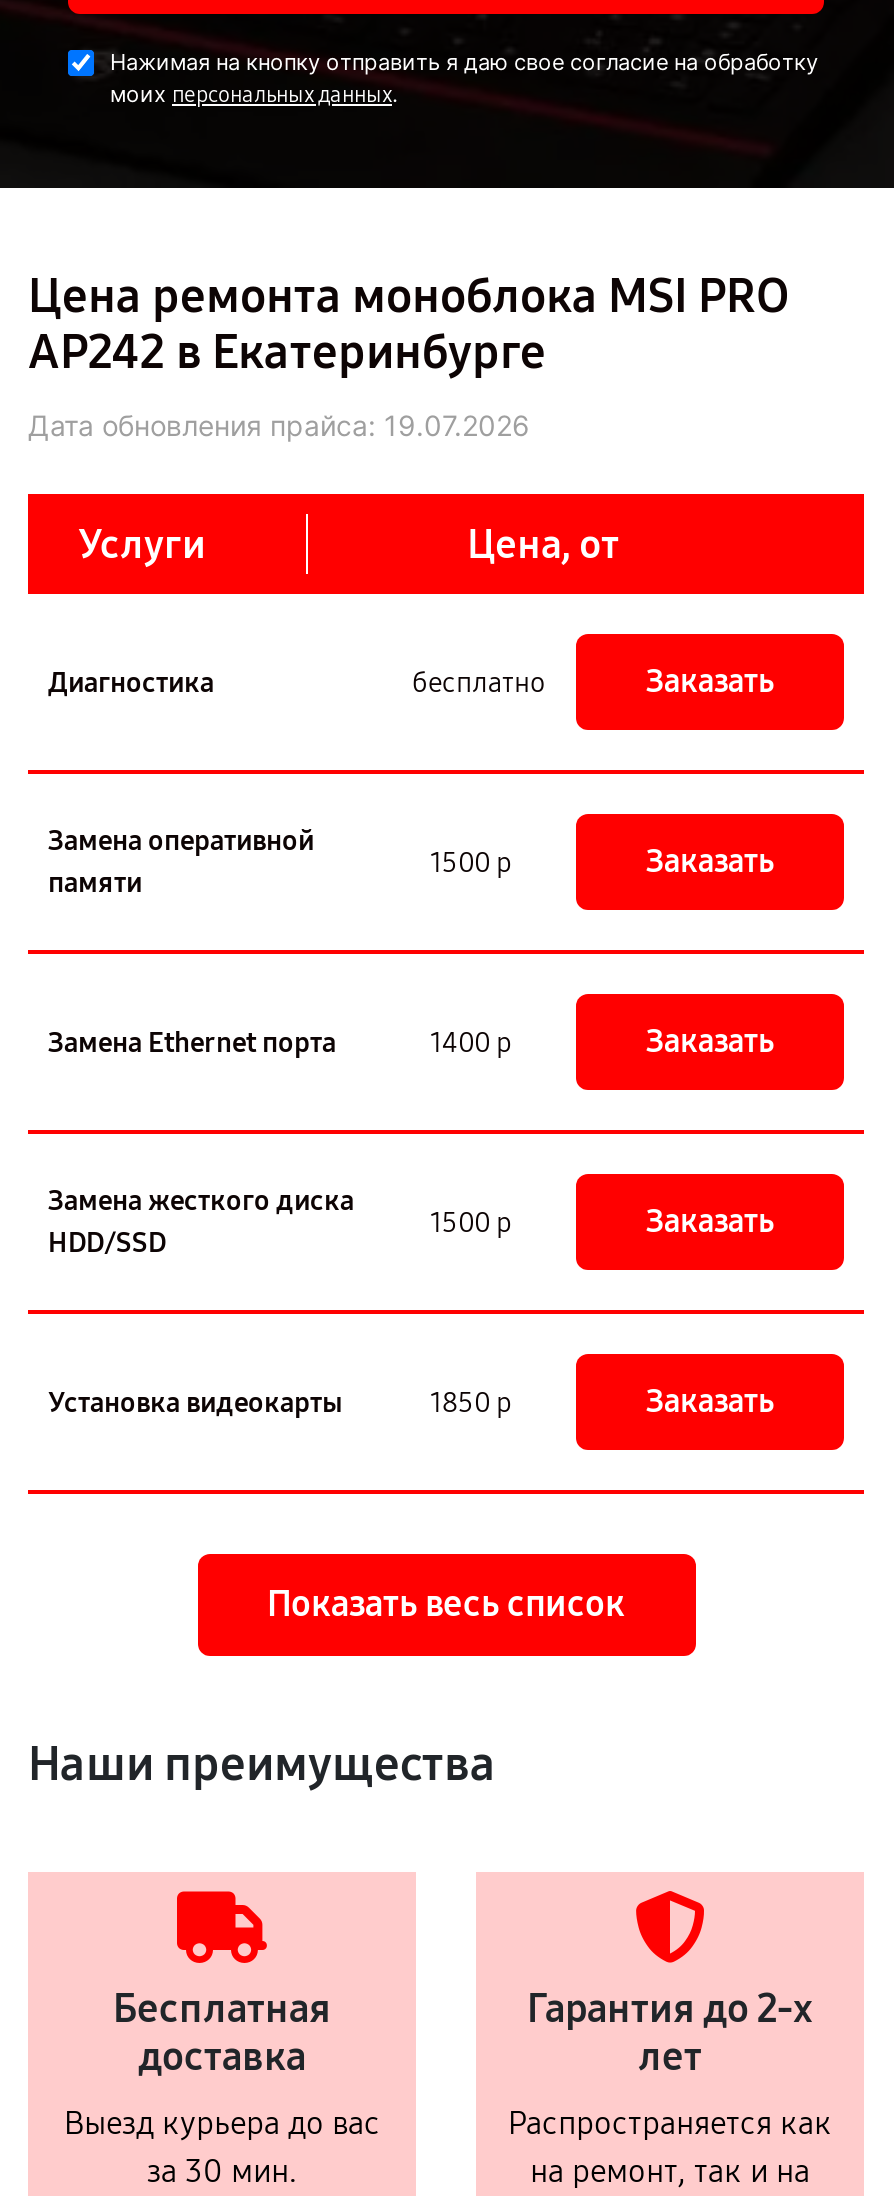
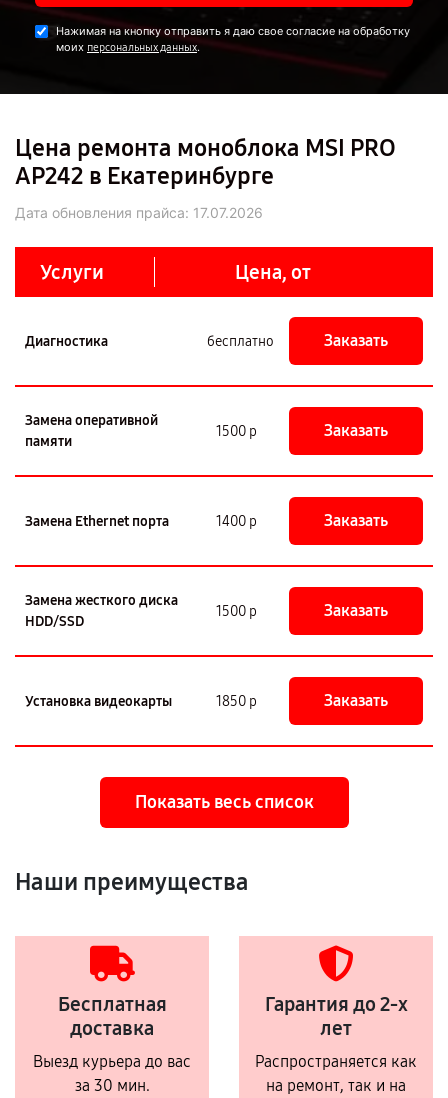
- Дата обновления прайса: 19.07.2026
+ Дата обновления прайса: 17.07.2026
